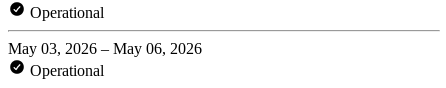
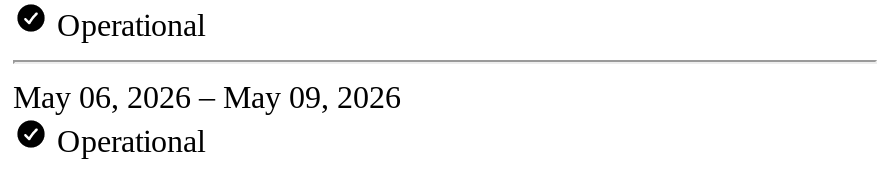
- May 03, 2026 – May 06, 2026
+ May 06, 2026 – May 09, 2026
